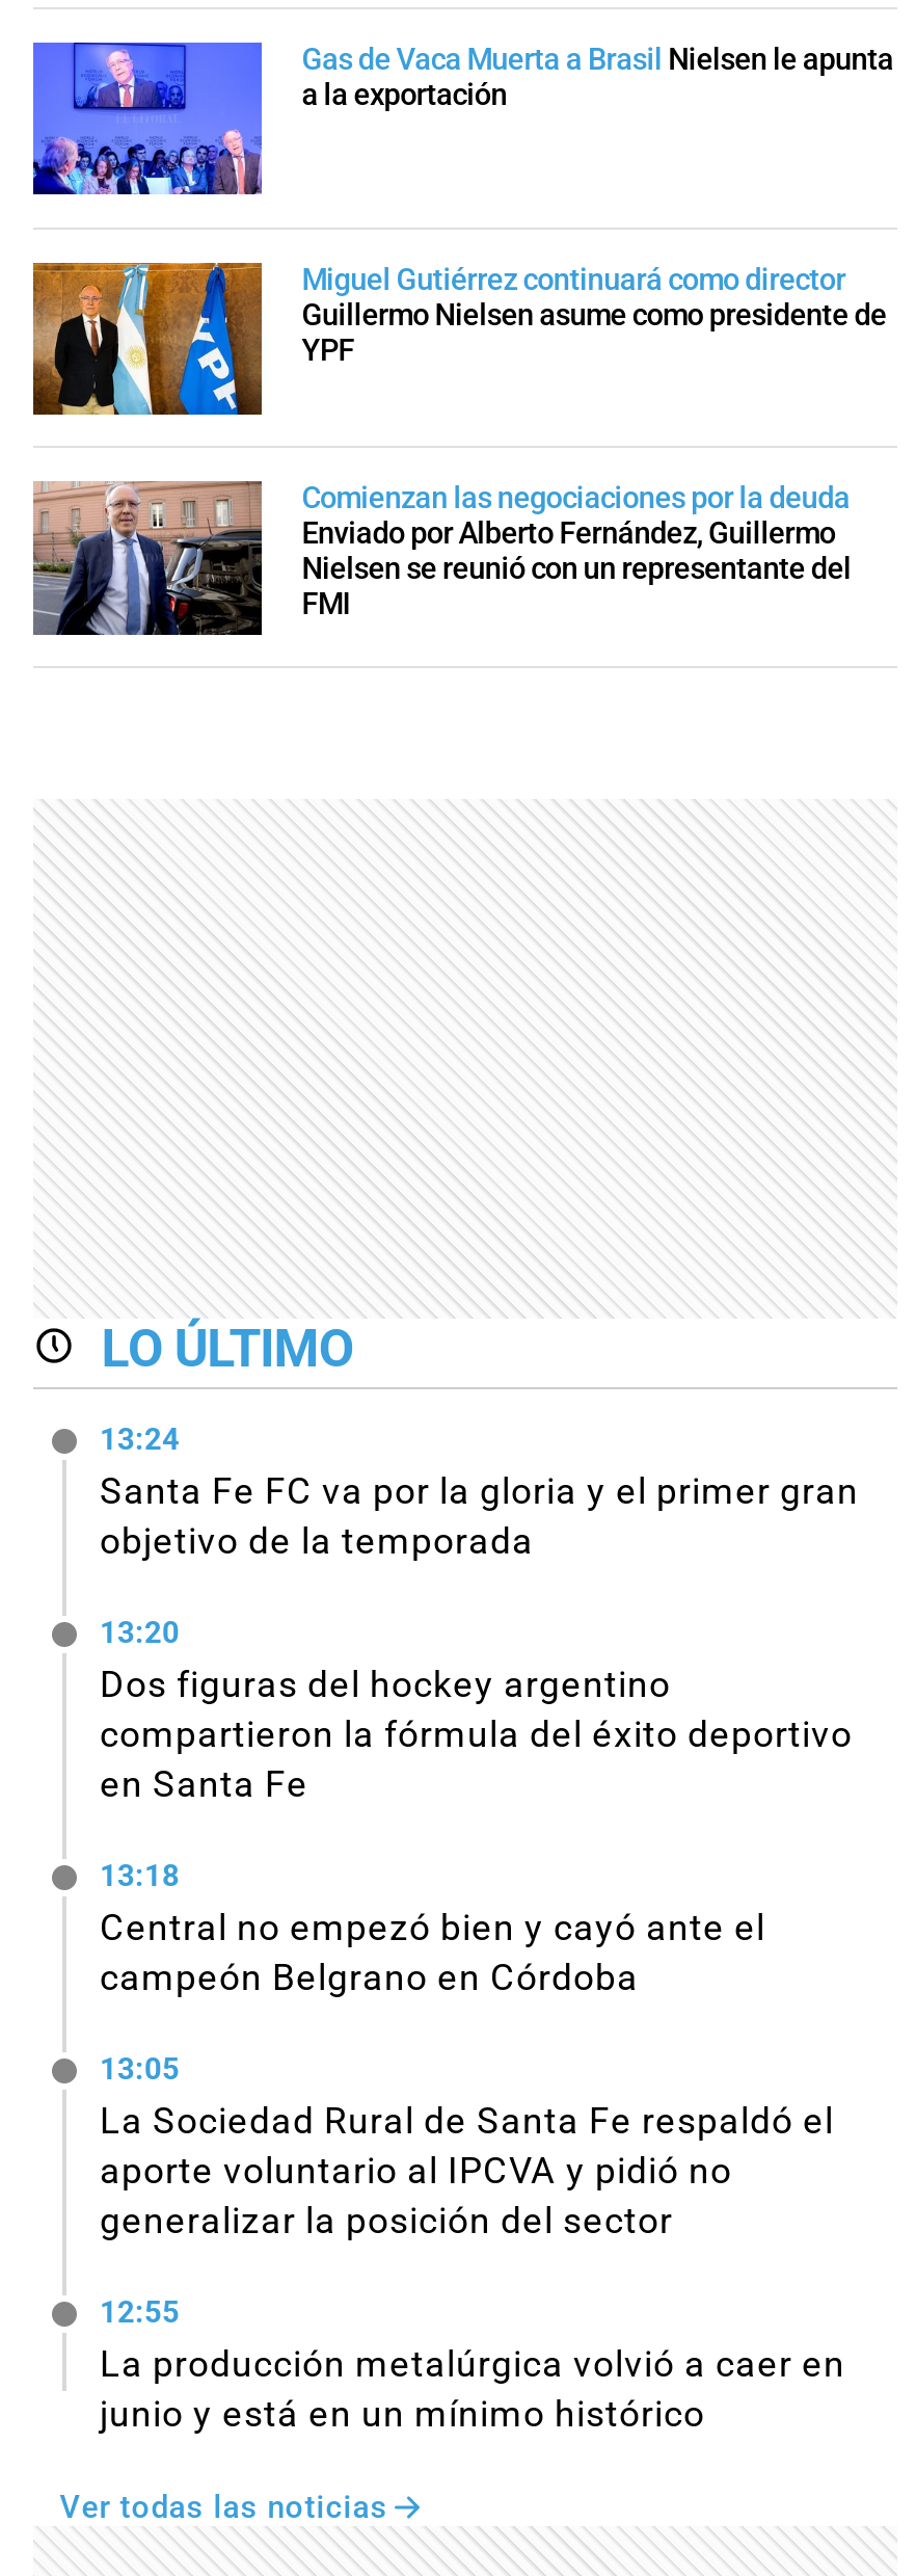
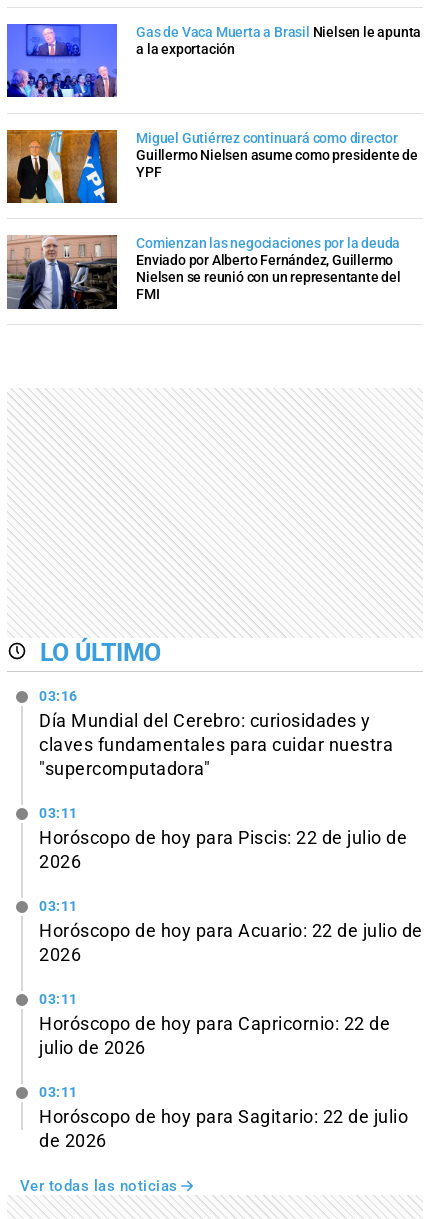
- 13:24
- Santa Fe FC va por la gloria y el primer gran
- objetivo de la temporada
+ 03:16
+ Día Mundial del Cerebro: curiosidades y
+ claves fundamentales para cuidar nuestra
+ "supercomputadora"

- 13:20
- Dos figuras del hockey argentino
- compartieron la fórmula del éxito deportivo
- en Santa Fe
+ 03:11
+ Horóscopo de hoy para Piscis: 22 de julio de
+ 2026

- 13:18
- Central no empezó bien y cayó ante el
- campeón Belgrano en Córdoba
+ 03:11
+ Horóscopo de hoy para Acuario: 22 de julio de
+ 2026

- 13:05
- La Sociedad Rural de Santa Fe respaldó el
- aporte voluntario al IPCVA y pidió no
- generalizar la posición del sector
+ 03:11
+ Horóscopo de hoy para Capricornio: 22 de
+ julio de 2026

- 12:55
- La producción metalúrgica volvió a caer en
- junio y está en un mínimo histórico
+ 03:11
+ Horóscopo de hoy para Sagitario: 22 de julio
+ de 2026
